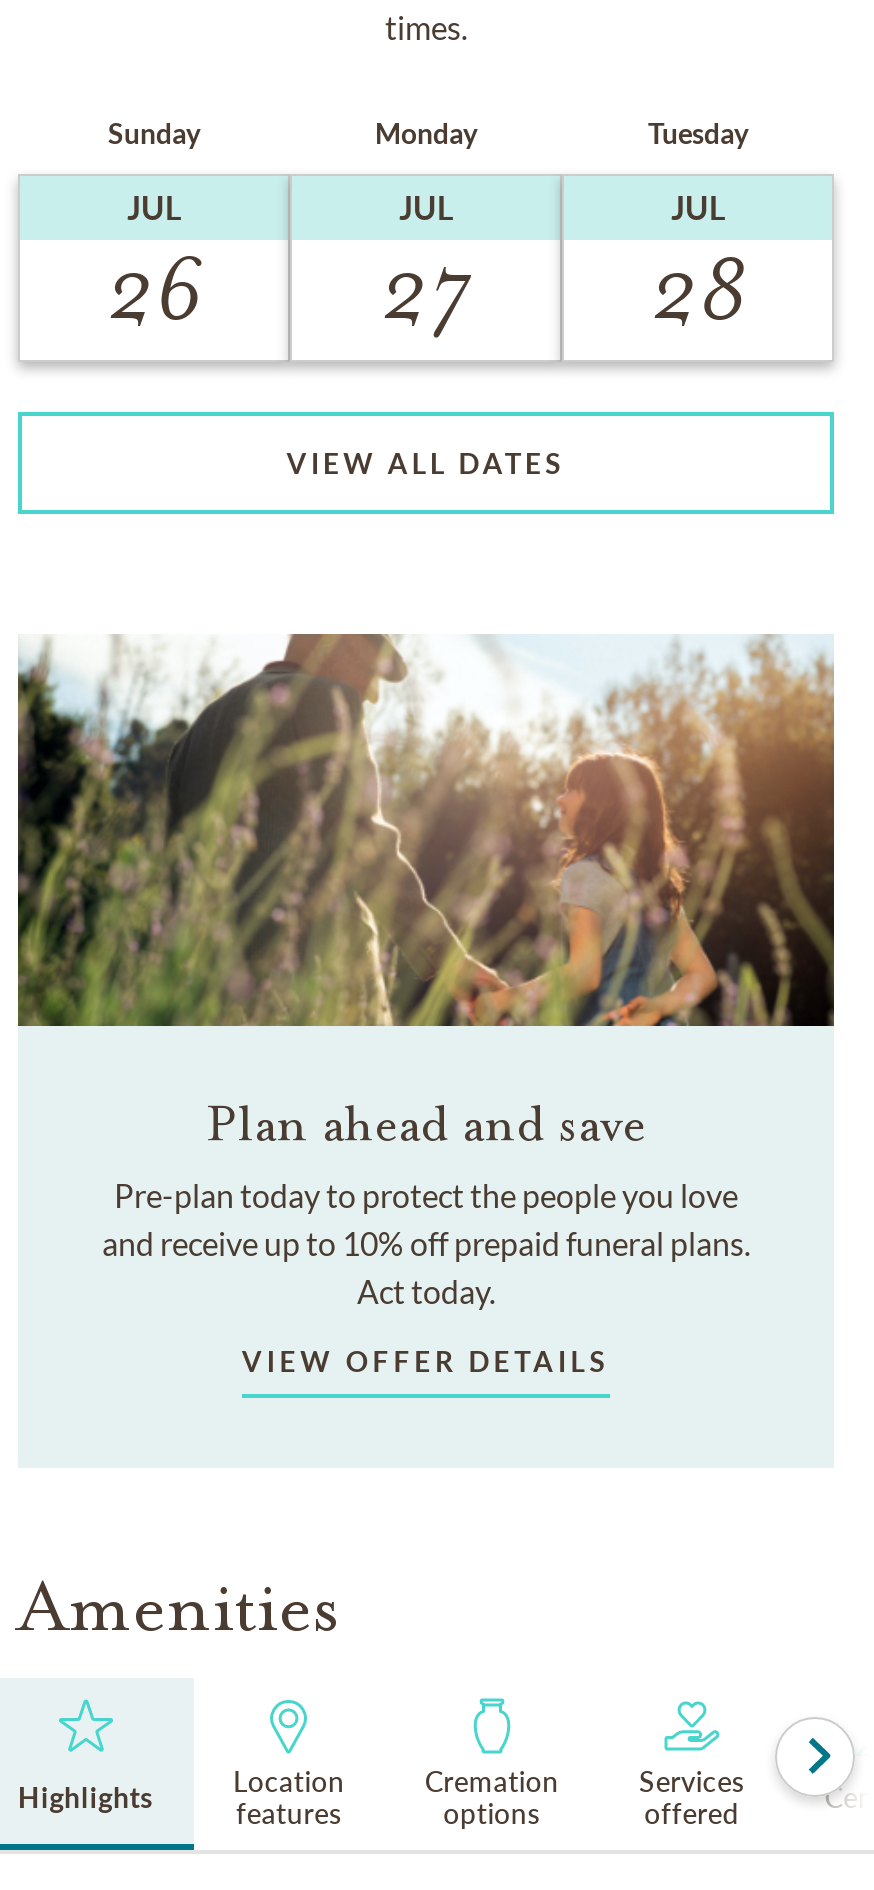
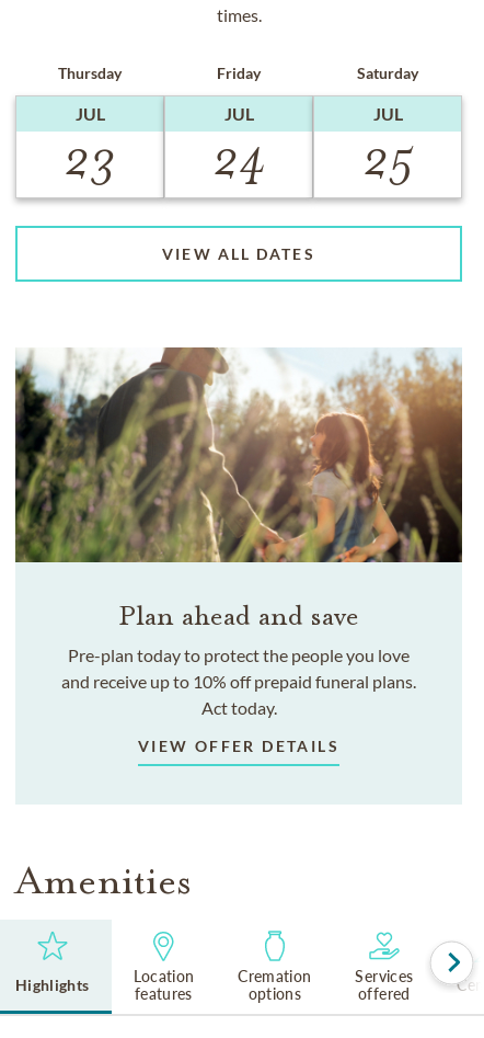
- Sunday
+ Thursday

- Monday
+ Friday

- Tuesday
+ Saturday

- 26
+ 23

- 27
+ 24

- 28
+ 25
